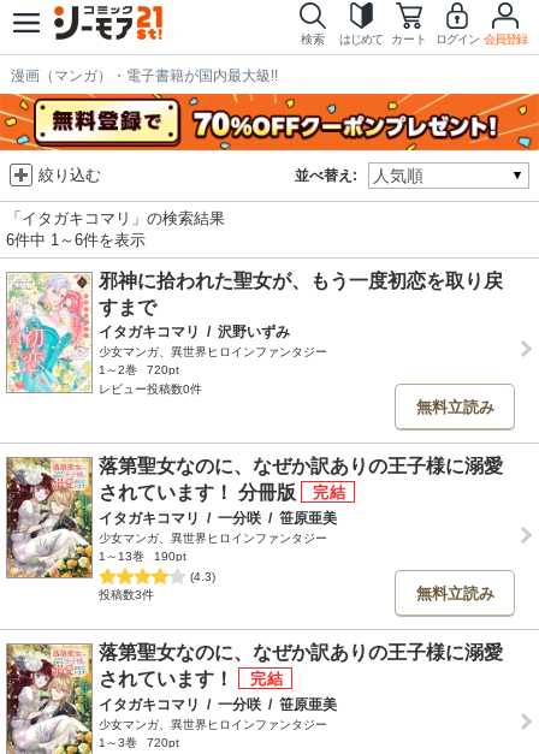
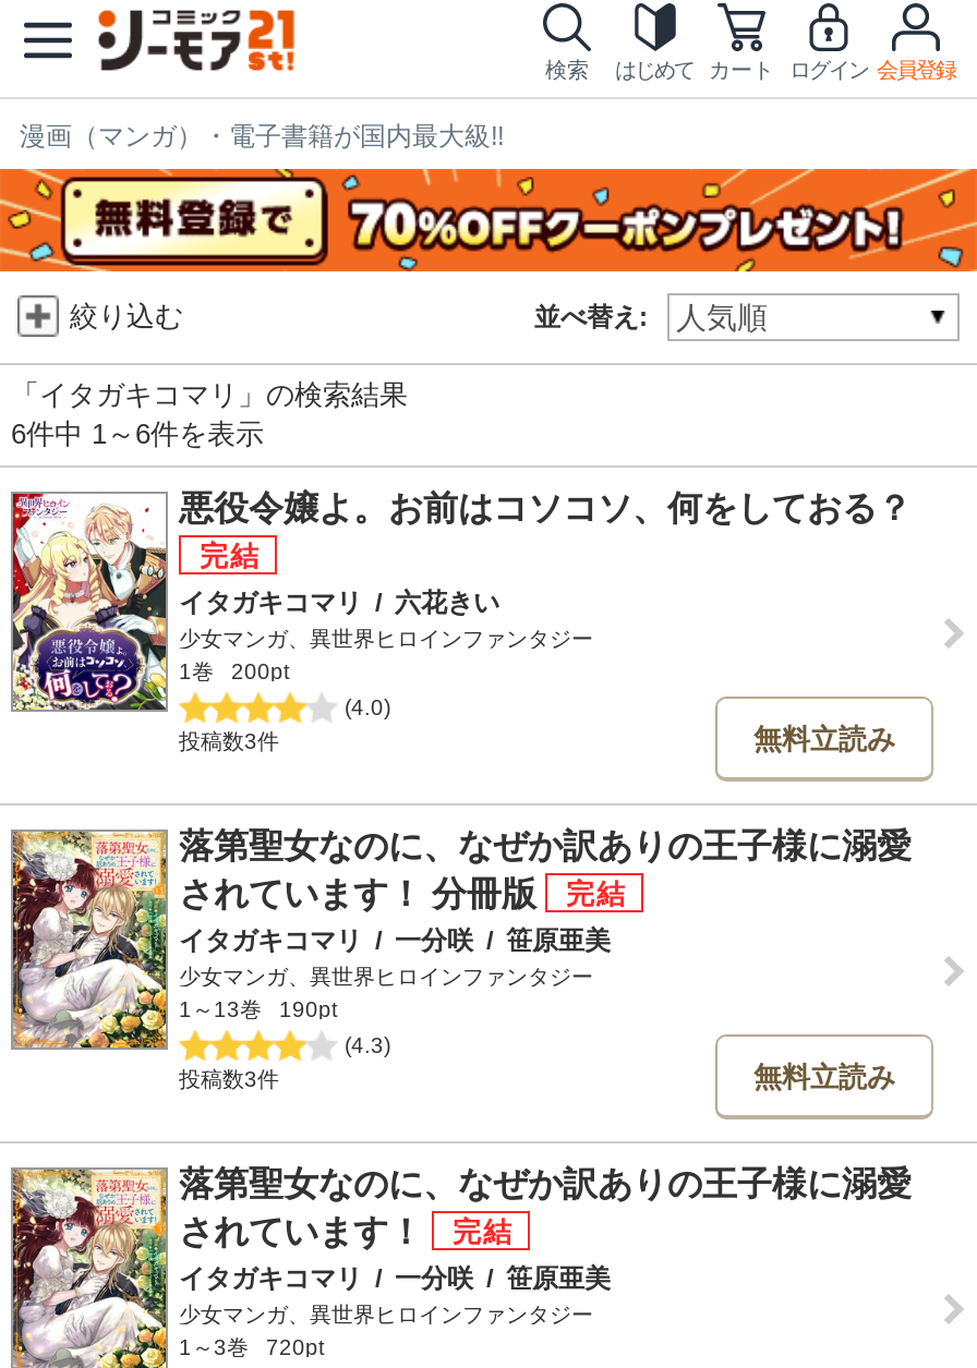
- [image]
- 邪神に拾われた聖女が、もう一度初恋を取り戻
- すまで
- イタガキコマリ / 沢野いずみ
+ [image]
+ 悪役令嬢よ。お前はコソコソ、何をしておる？
+ イタガキコマリ / 六花きい

- 1～2巻 720pt
+ 1巻 200pt

- レビュー投稿数0件
+ (4.0)
+ 投稿数3件
